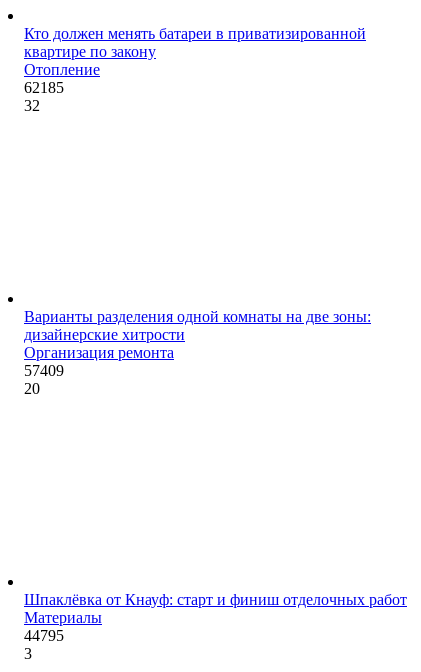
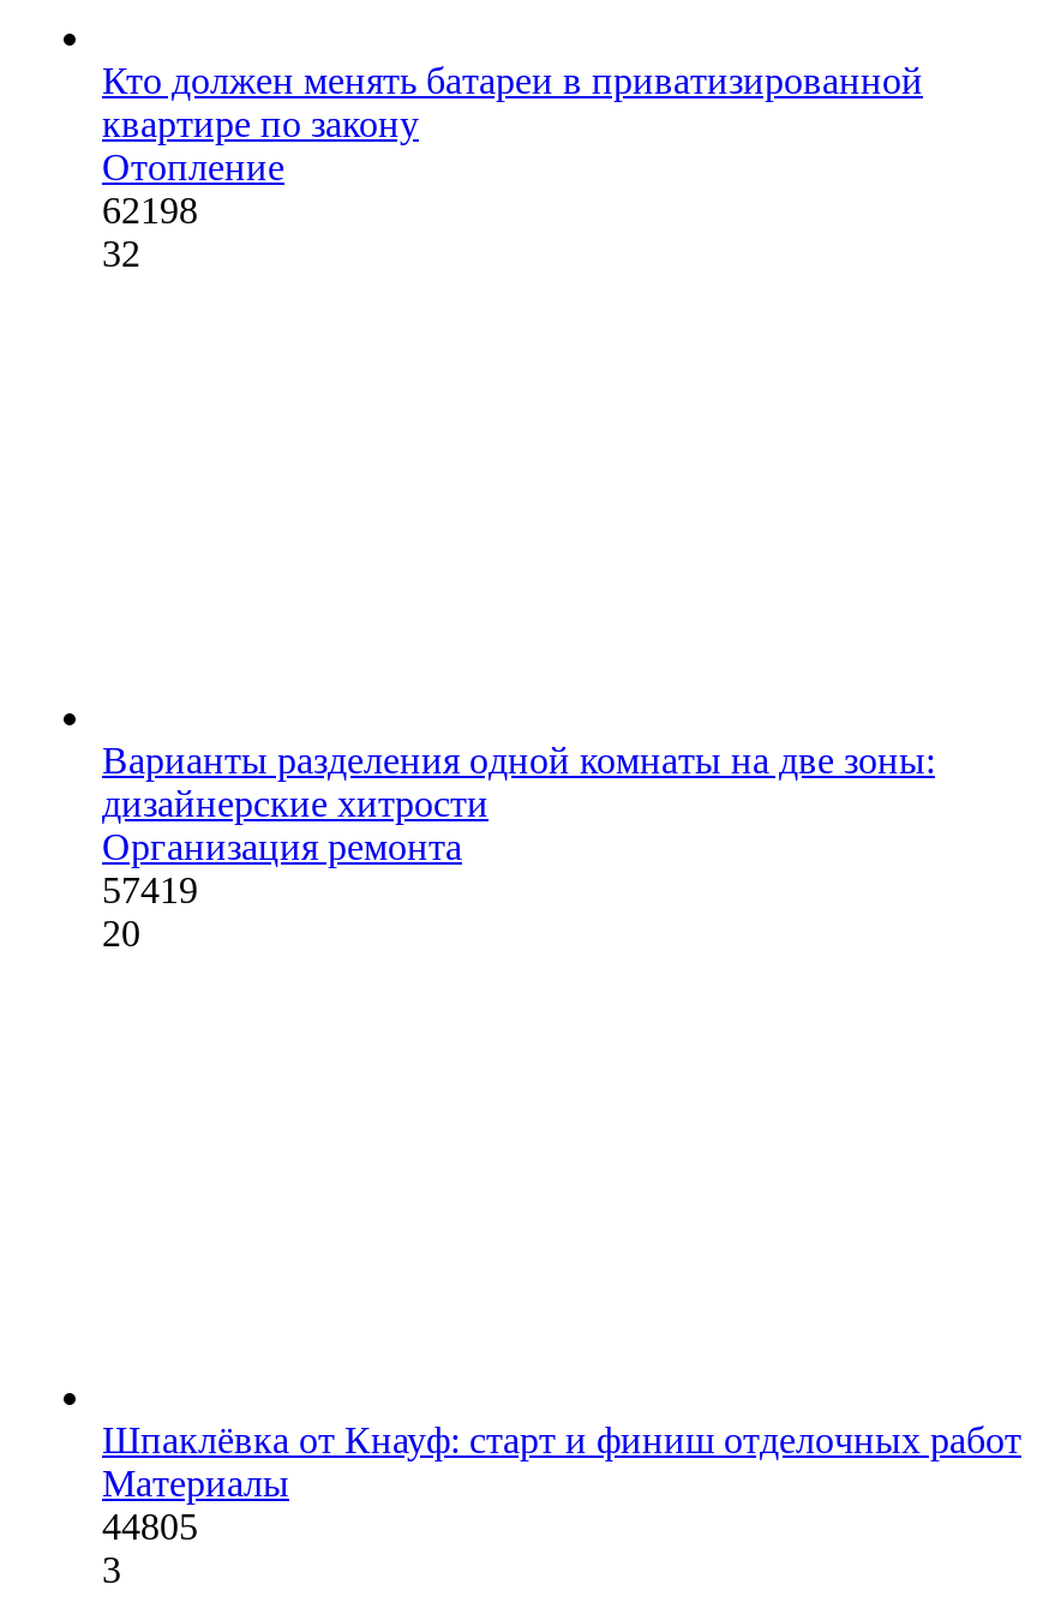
- 62185
+ 62198

- 57409
+ 57419

- 44795
+ 44805
